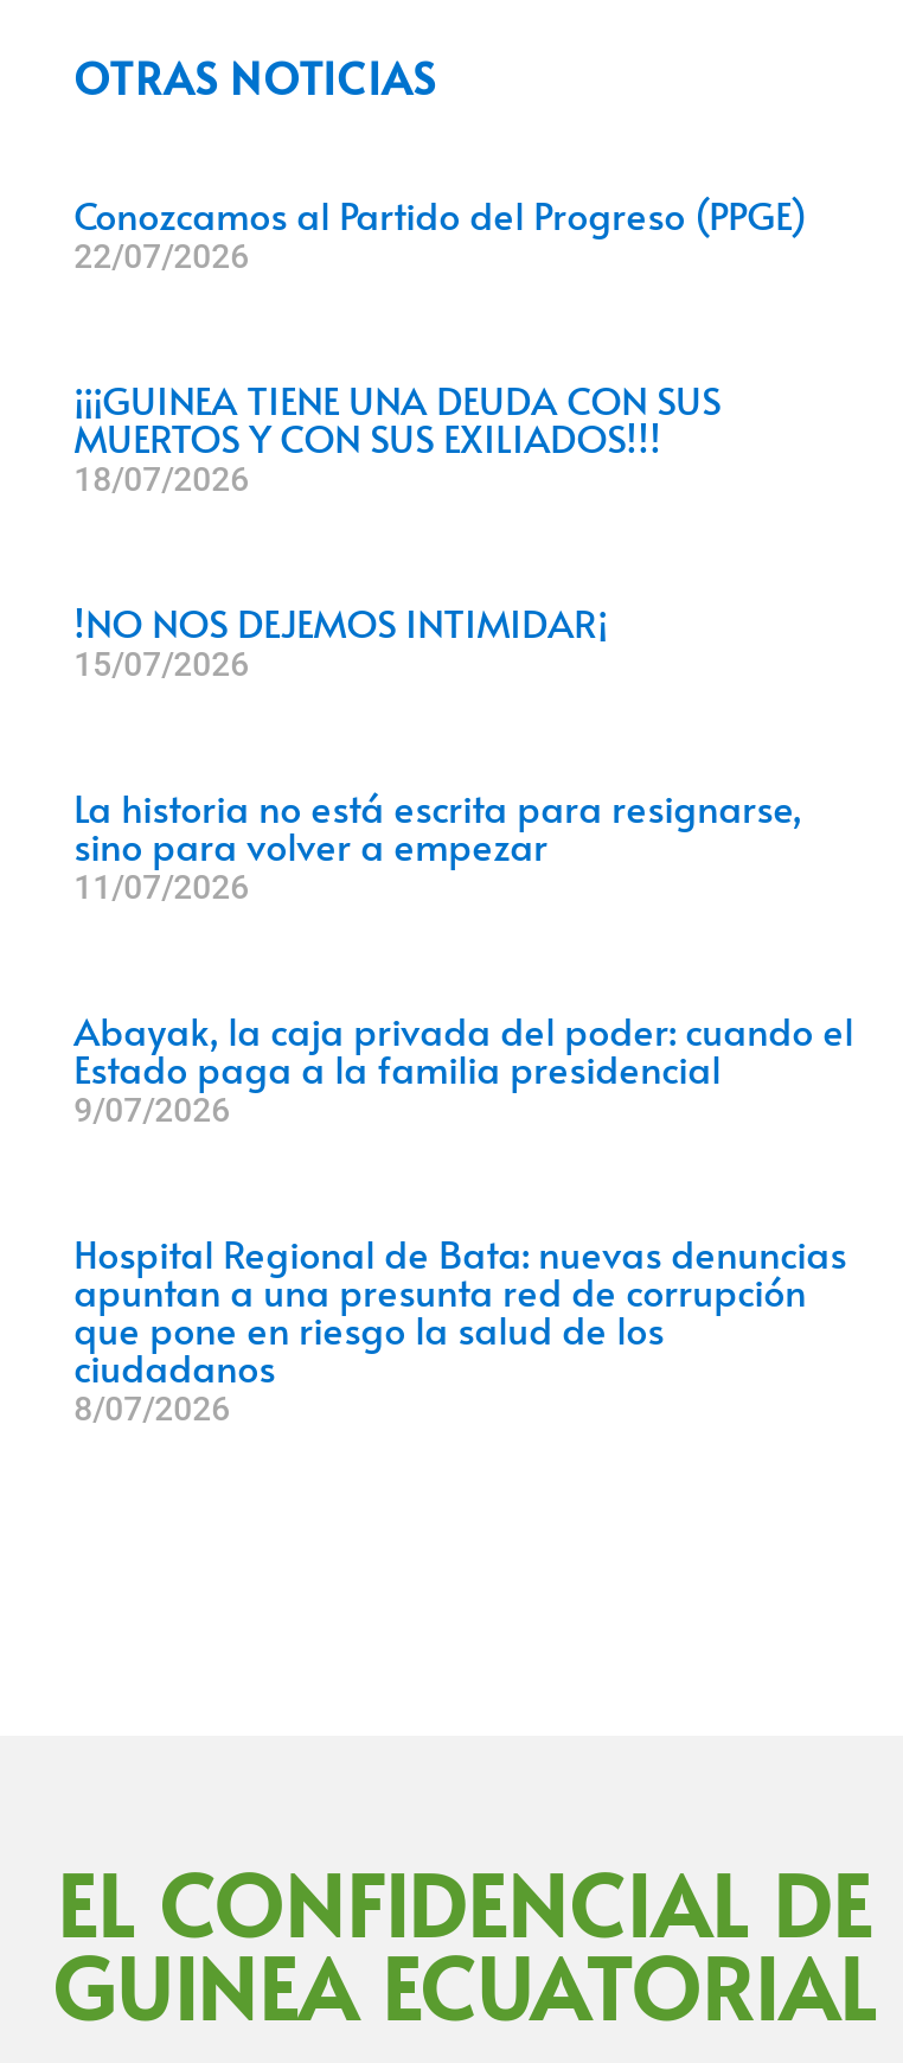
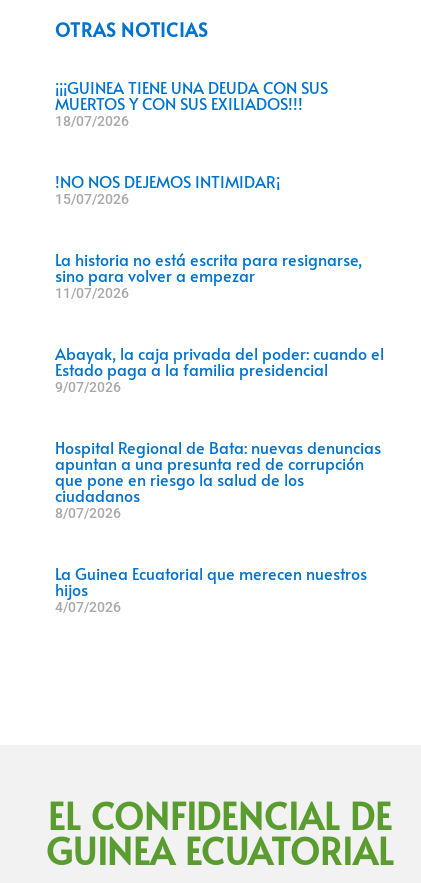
- Conozcamos al Partido del Progreso (PPGE)
- 22/07/2026

moved up: ¡¡¡GUINEA TIENE UNA DEUDA CON SUS | MUERTOS Y CON SUS EXILIADOS!!! | 18/07/2026 | ... | ciudadanos | 8/07/2026

+ La Guinea Ecuatorial que merecen nuestros
+ hijos
+ 4/07/2026
